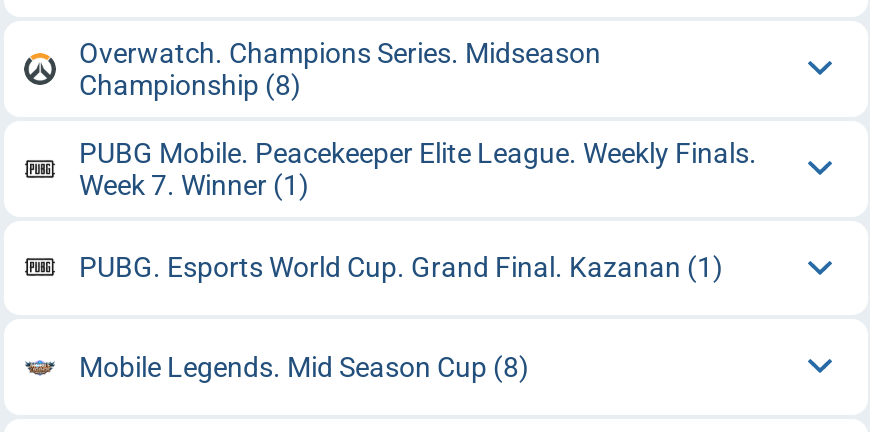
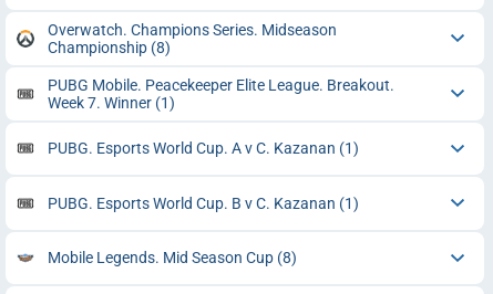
- PUBG Mobile. Peacekeeper Elite League. Weekly Finals.
+ PUBG Mobile. Peacekeeper Elite League. Breakout.

- PUBG. Esports World Cup. Grand Final. Kazanan (1)
+ PUBG. Esports World Cup. A v C. Kazanan (1)
+ PUBG. Esports World Cup. B v C. Kazanan (1)
